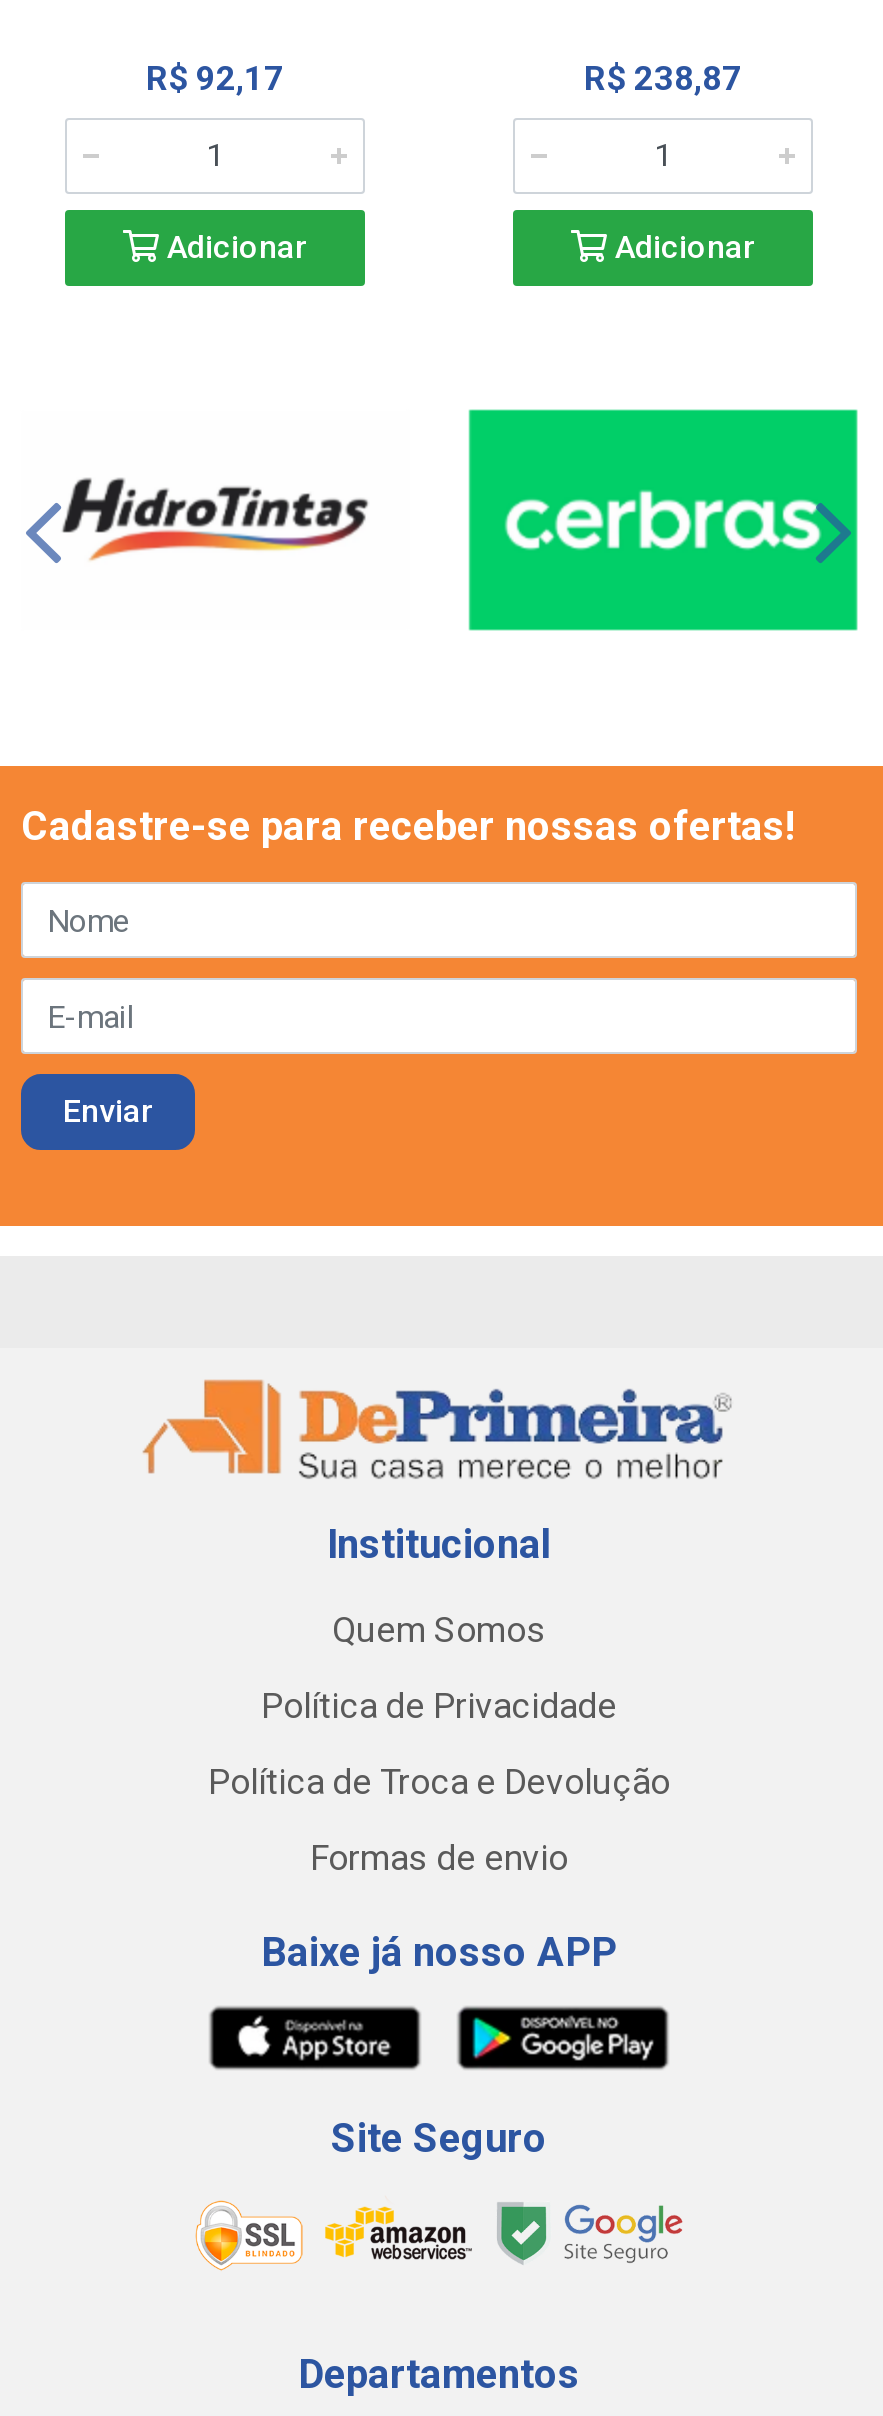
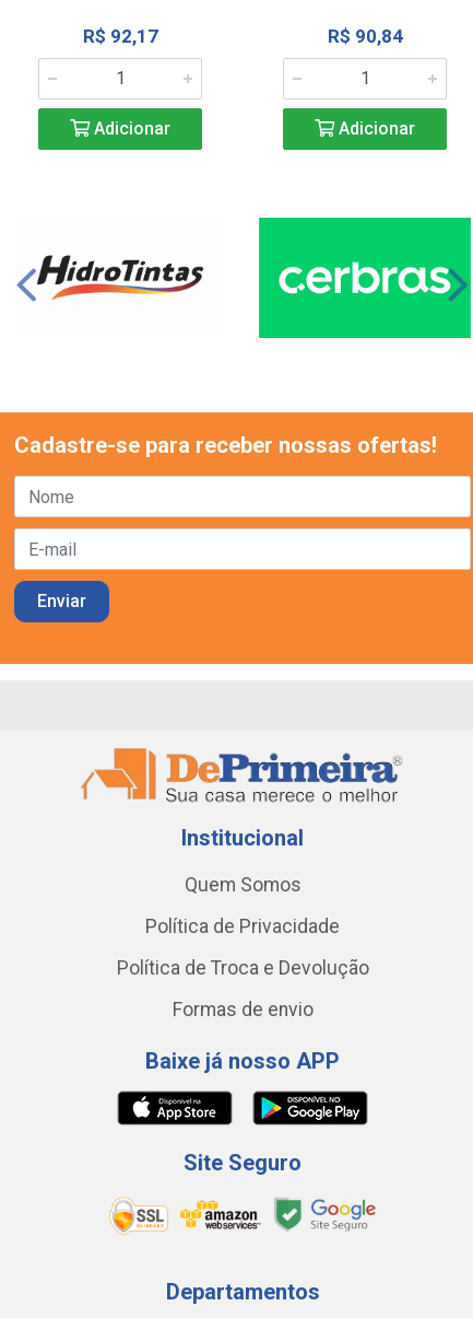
- R$ 238,87
+ R$ 90,84
